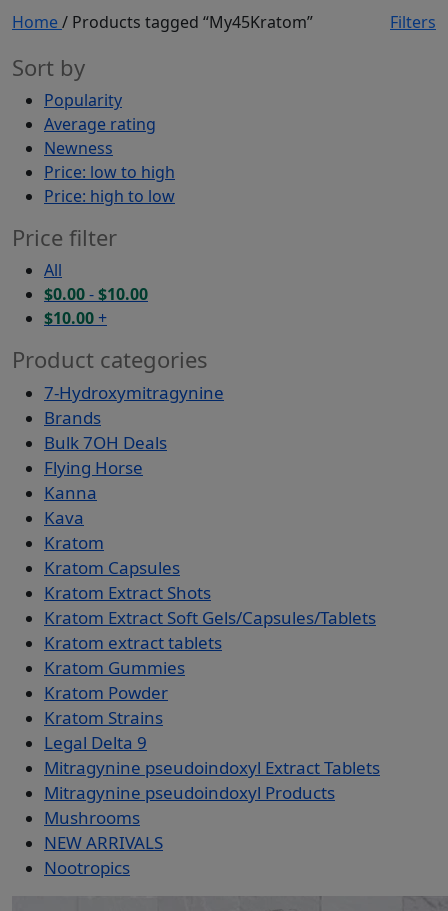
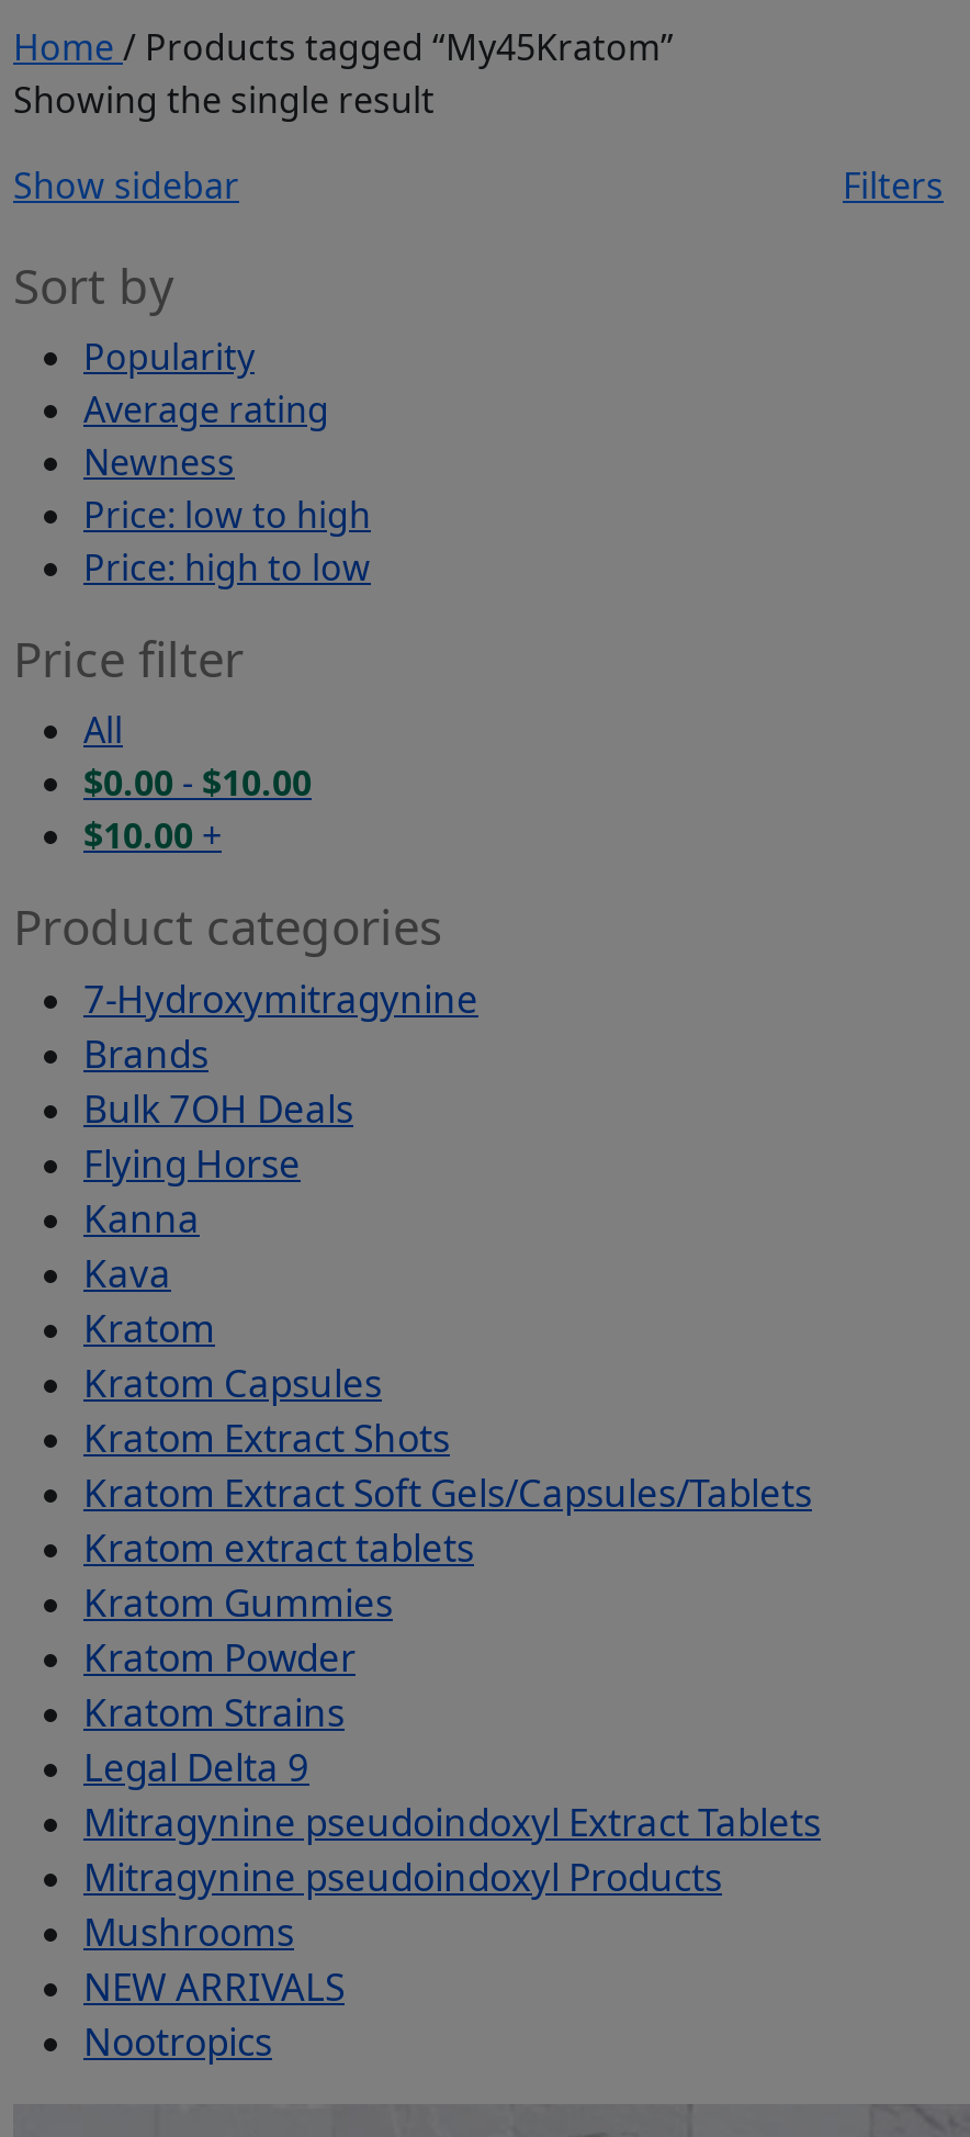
+ Showing the single result
+ Show sidebar
